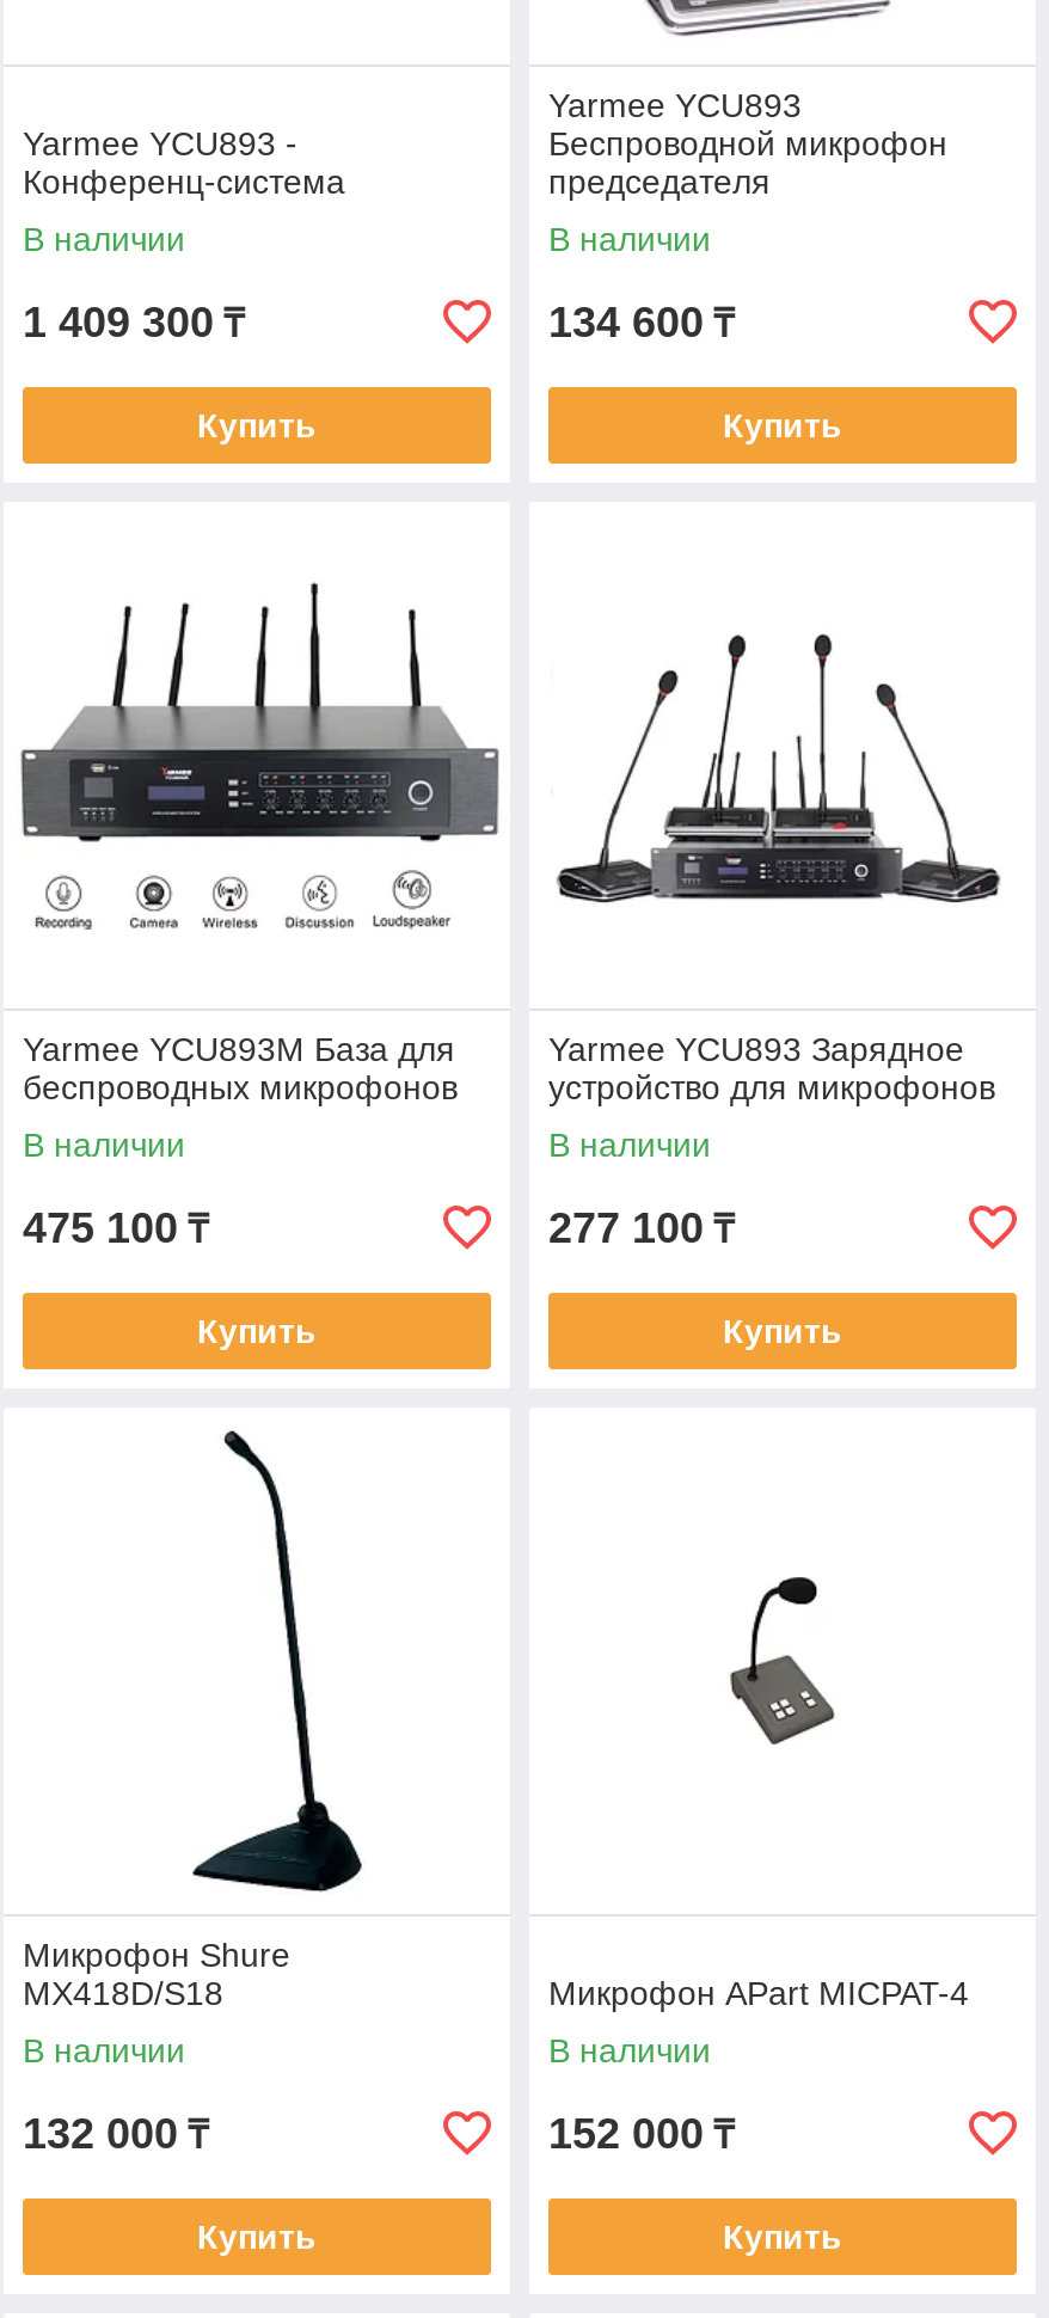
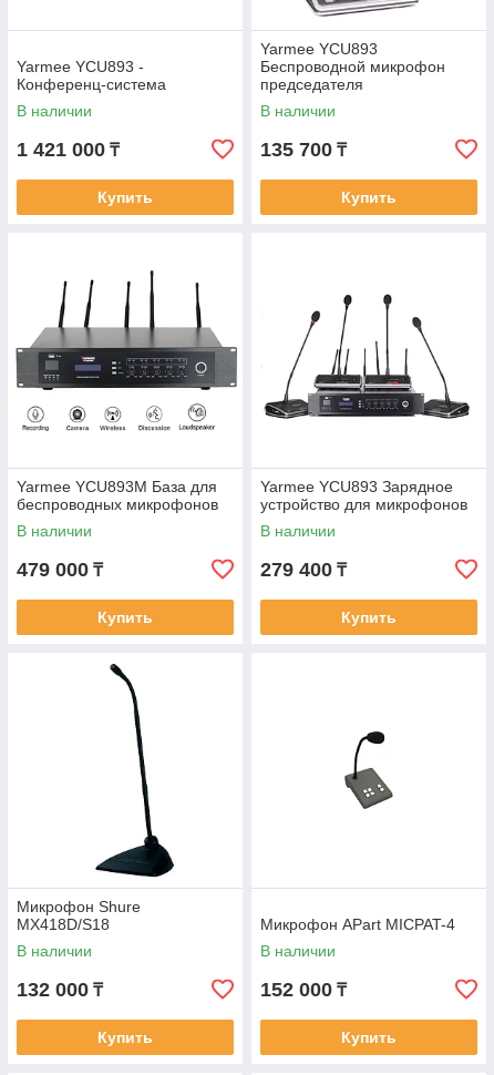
- 1 409 300 ₸
+ 1 421 000 ₸

- 134 600 ₸
+ 135 700 ₸

- 475 100 ₸
+ 479 000 ₸

- 277 100 ₸
+ 279 400 ₸
